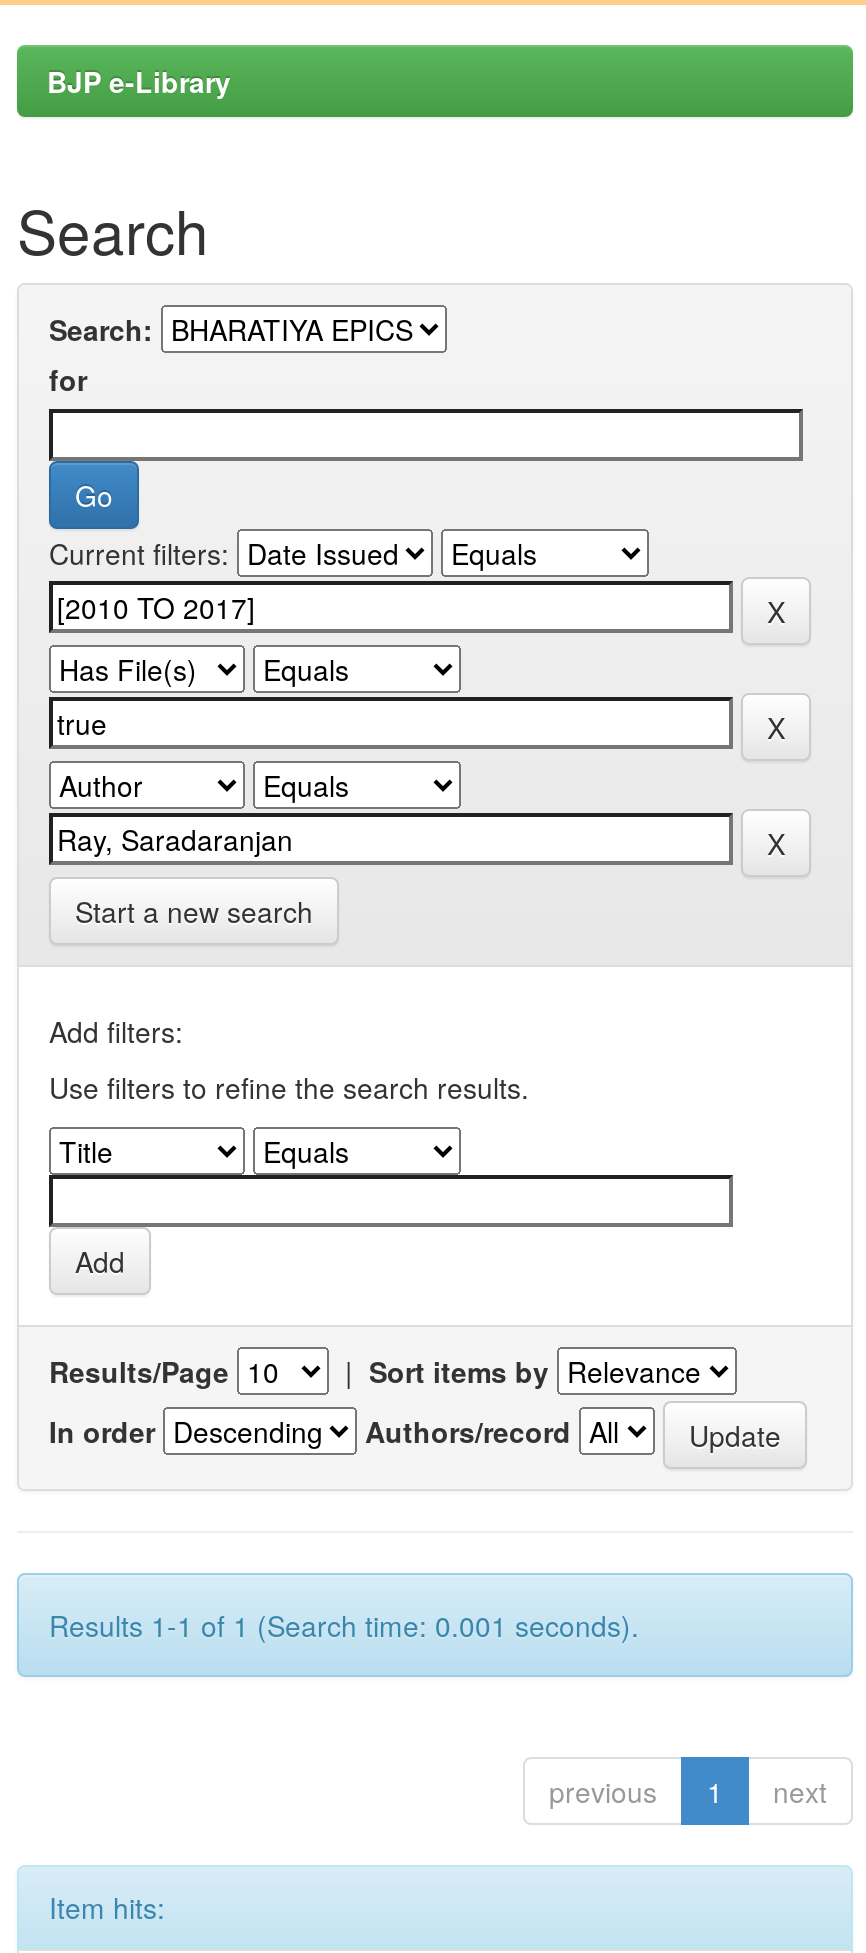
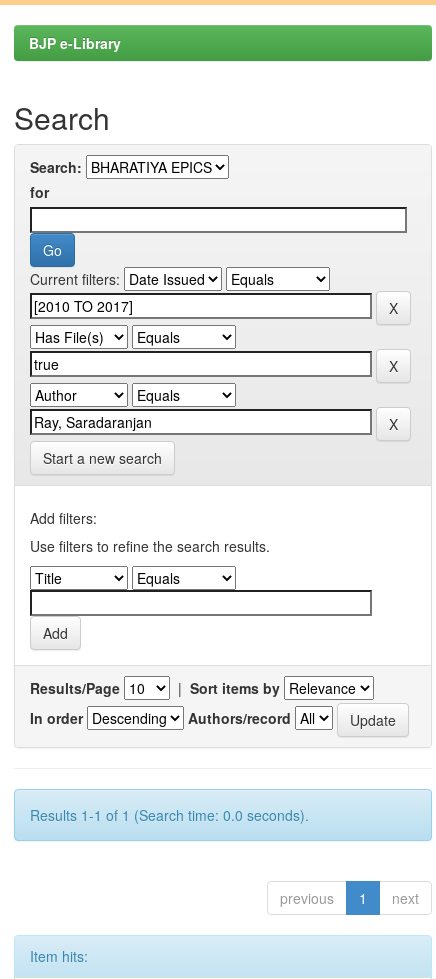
- Results 1-1 of 1 (Search time: 0.001 seconds).
+ Results 1-1 of 1 (Search time: 0.0 seconds).
